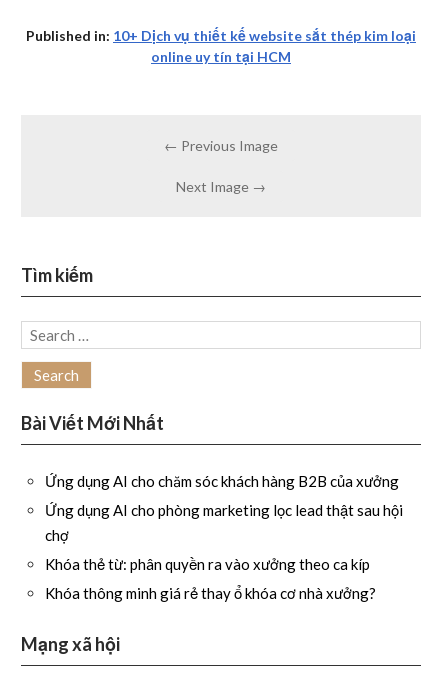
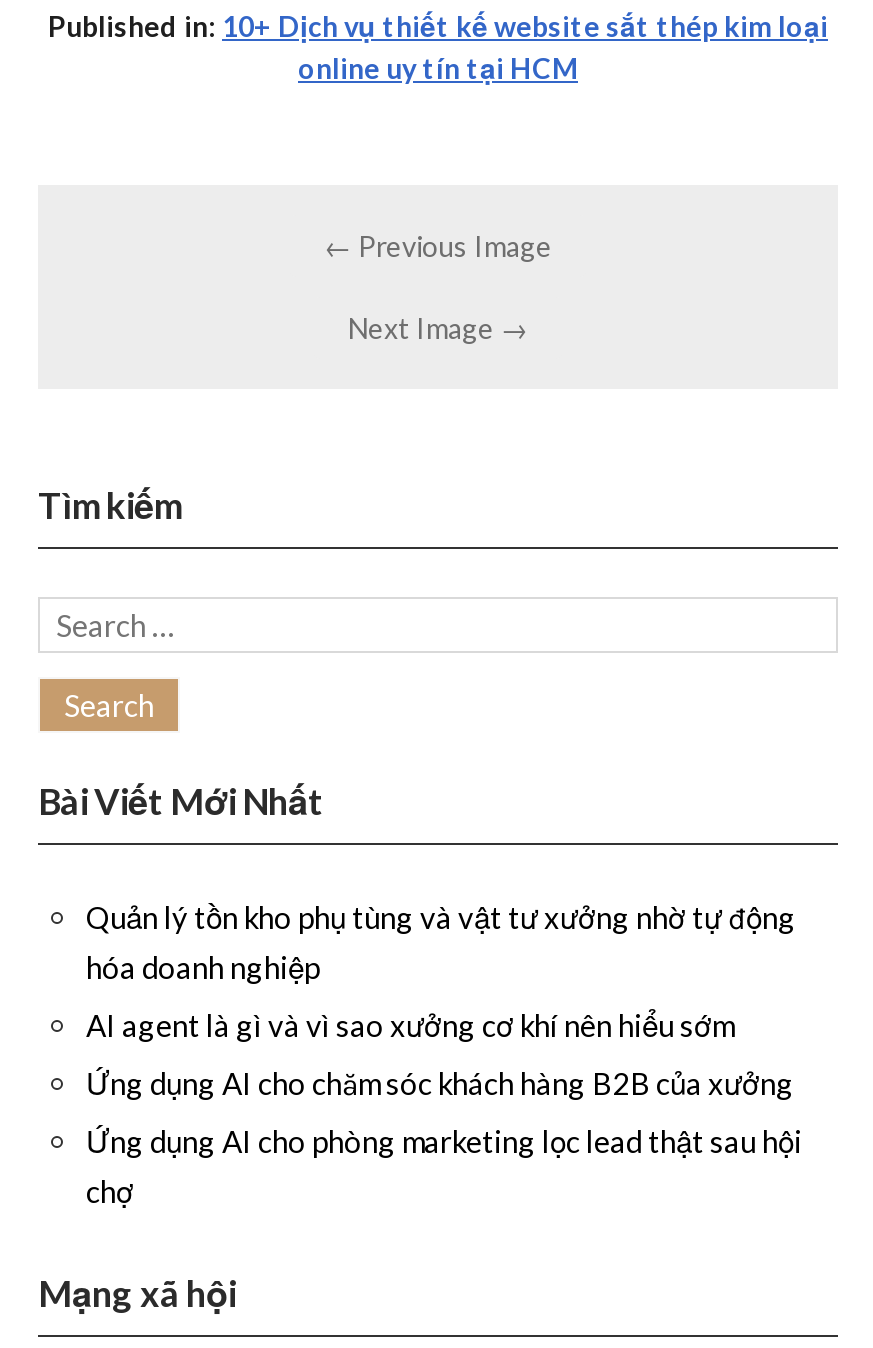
+ Quản lý tồn kho phụ tùng và vật tư xưởng nhờ tự động
+ hóa doanh nghiệp
+ AI agent là gì và vì sao xưởng cơ khí nên hiểu sớm

moved down: Ứng dụng AI cho chăm sóc khách hàng B2B của xưởng | Ứng dụng AI cho phòng marketing lọc lead thật sau hội | chợ

- Khóa thẻ từ: phân quyền ra vào xưởng theo ca kíp
- Khóa thông minh giá rẻ thay ổ khóa cơ nhà xưởng?
